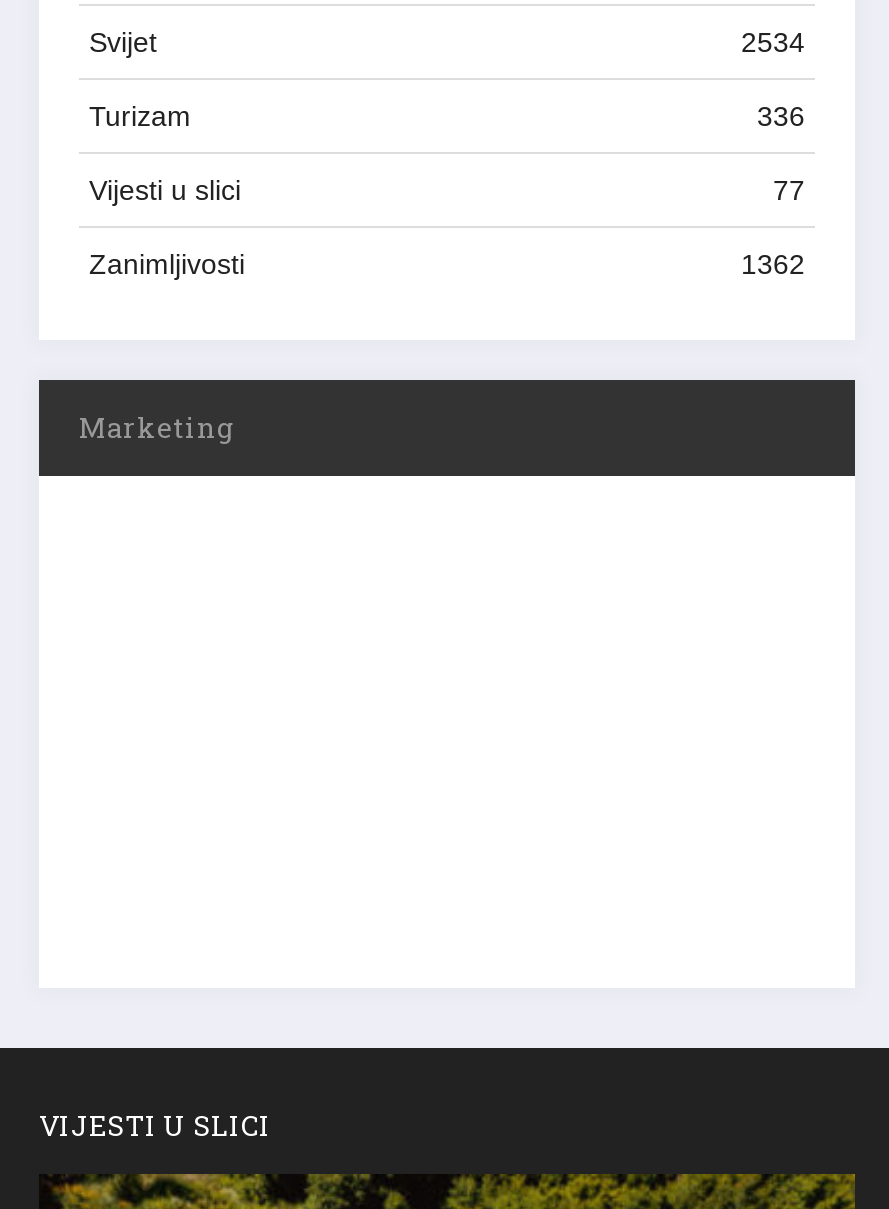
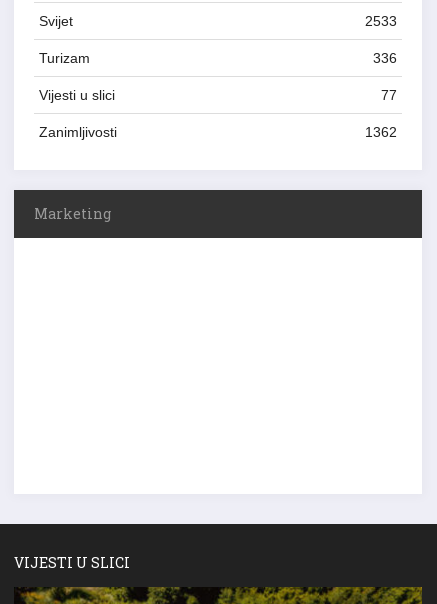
- 2534
+ 2533
